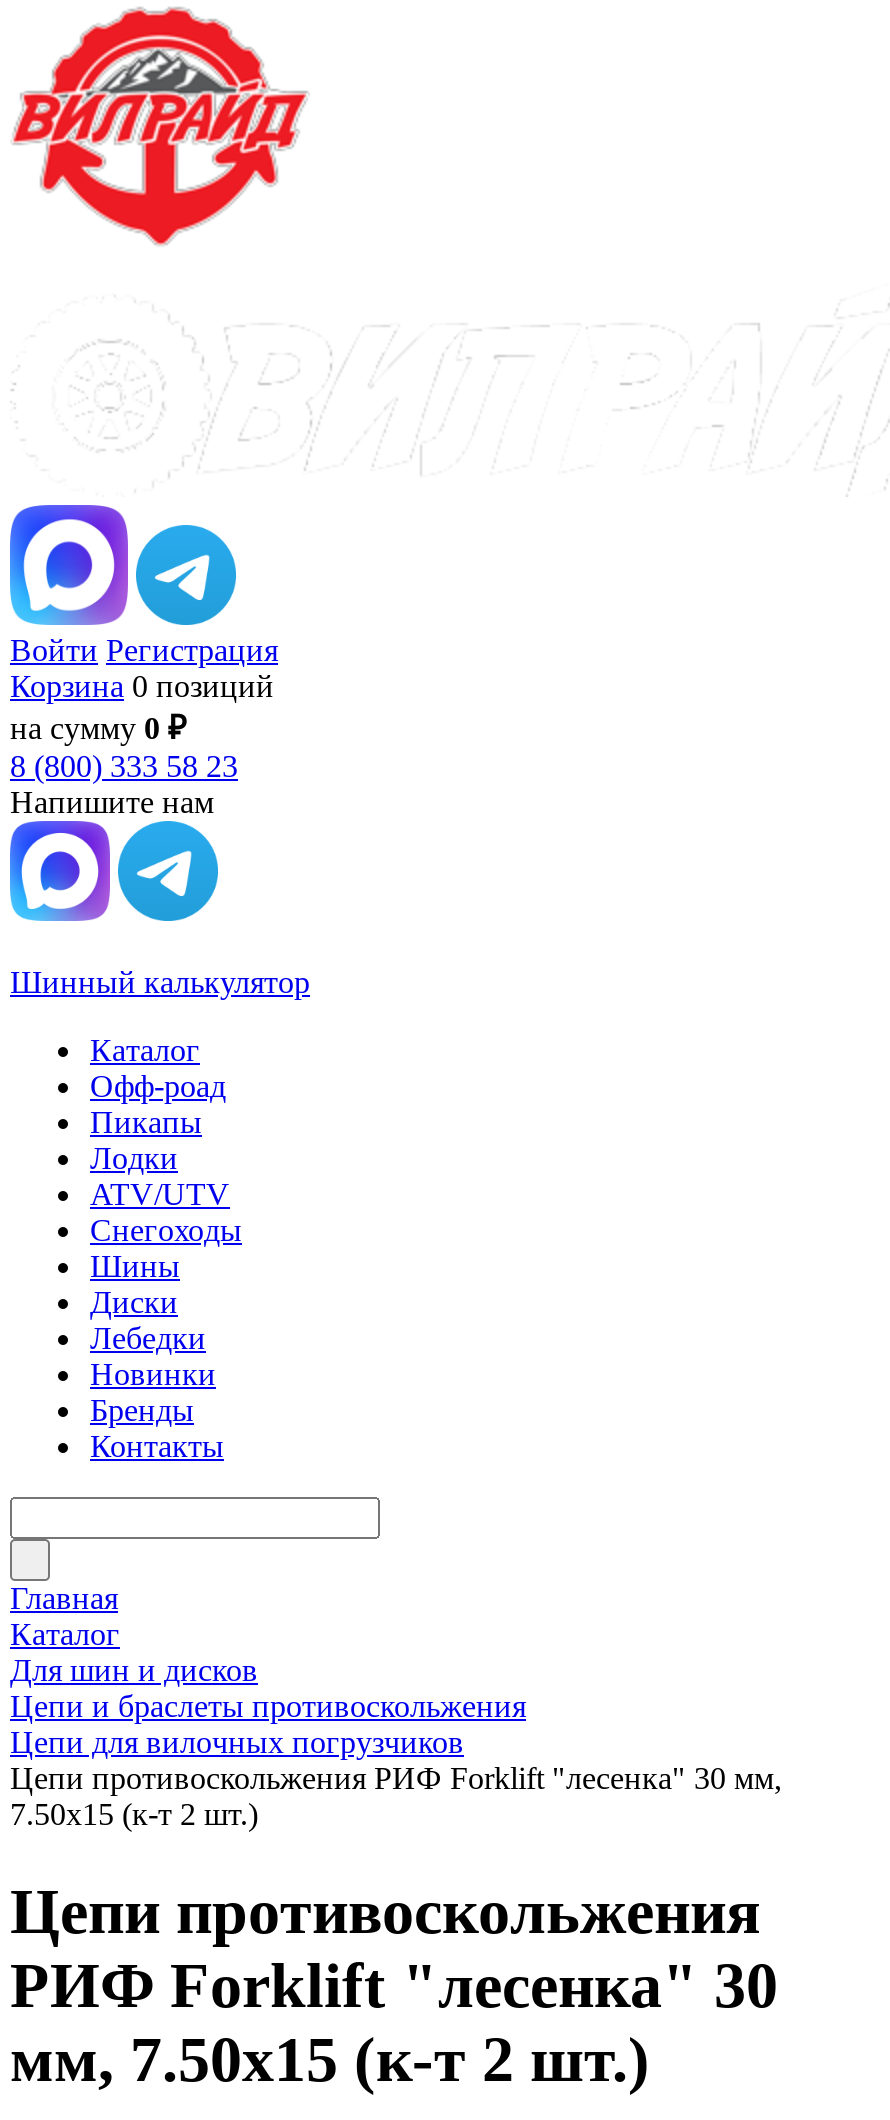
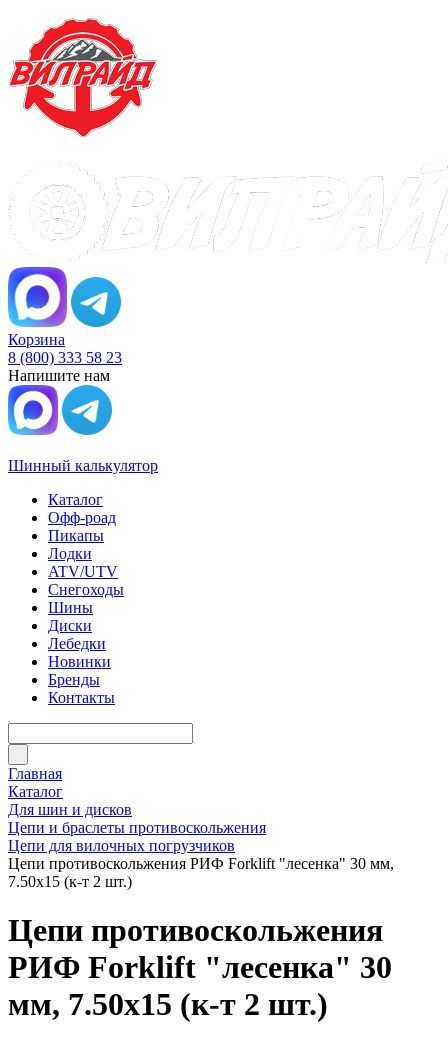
- Войти Регистрация
- Корзина 0 позиций
- на сумму 0 ₽
+ Корзина
